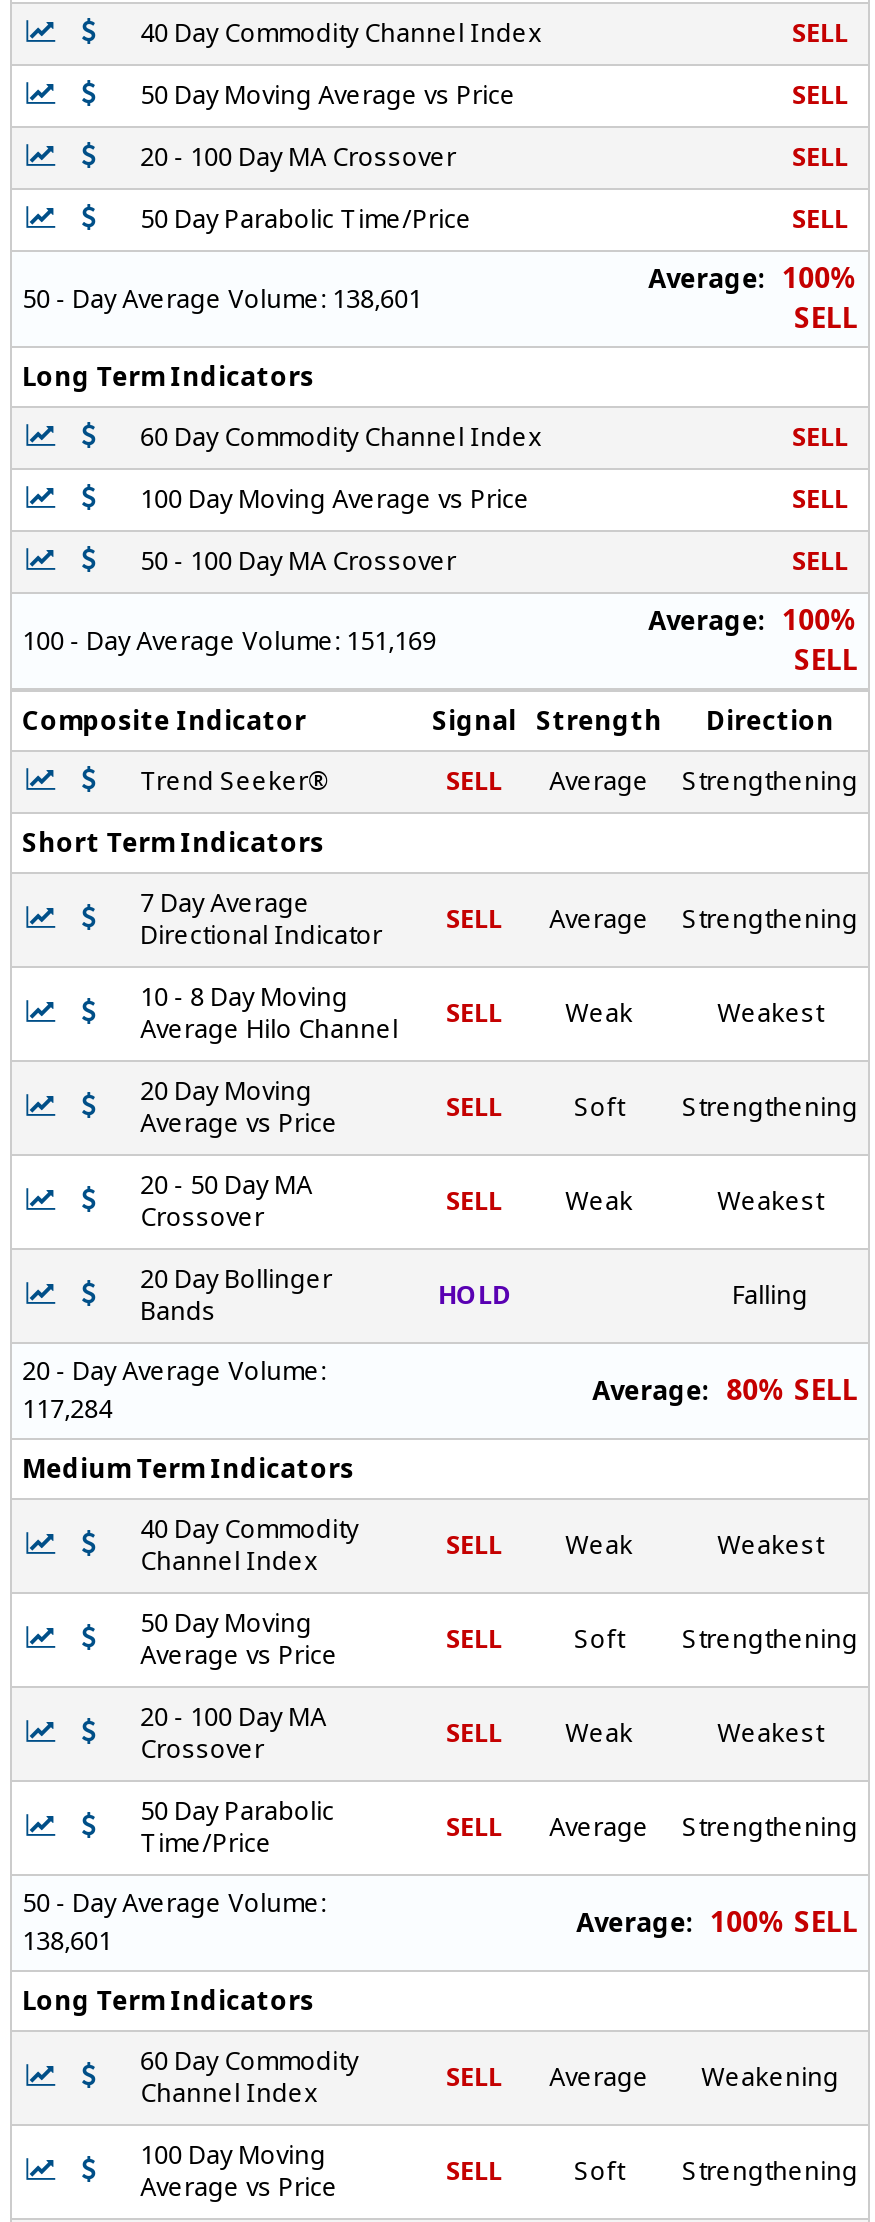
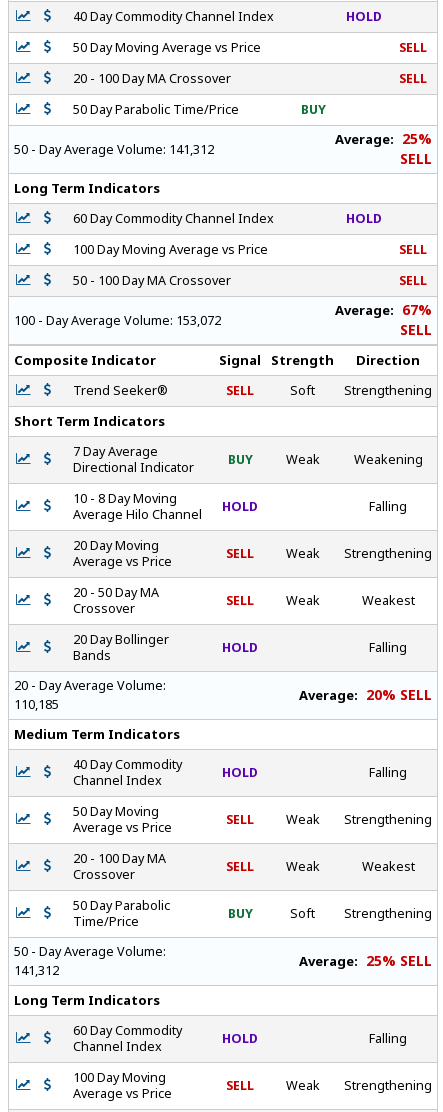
- SELL
+ HOLD

- SELL
+ BUY

- Average: 100%
+ Average: 25%

- 50 - Day Average Volume: 138,601
+ 50 - Day Average Volume: 141,312

- SELL
+ HOLD

- Average: 100%
+ Average: 67%

- 100 - Day Average Volume: 151,169
+ 100 - Day Average Volume: 153,072

- Average
+ Soft

- SELL
- Average
- Strengthening
+ BUY
+ Weak
+ Weakening

- SELL
- Weak
- Weakest
+ HOLD
+ Falling

- Soft
+ Weak

- Average: 80% SELL
+ Average: 20% SELL

- 117,284
+ 110,185

- SELL
- Weak
- Weakest
+ HOLD
+ Falling

- Soft
+ Weak

- SELL
- Average
+ BUY
+ Soft

- Average: 100% SELL
+ Average: 25% SELL

- 138,601
+ 141,312

- SELL
- Average
- Weakening
+ HOLD
+ Falling

- Soft
+ Weak
